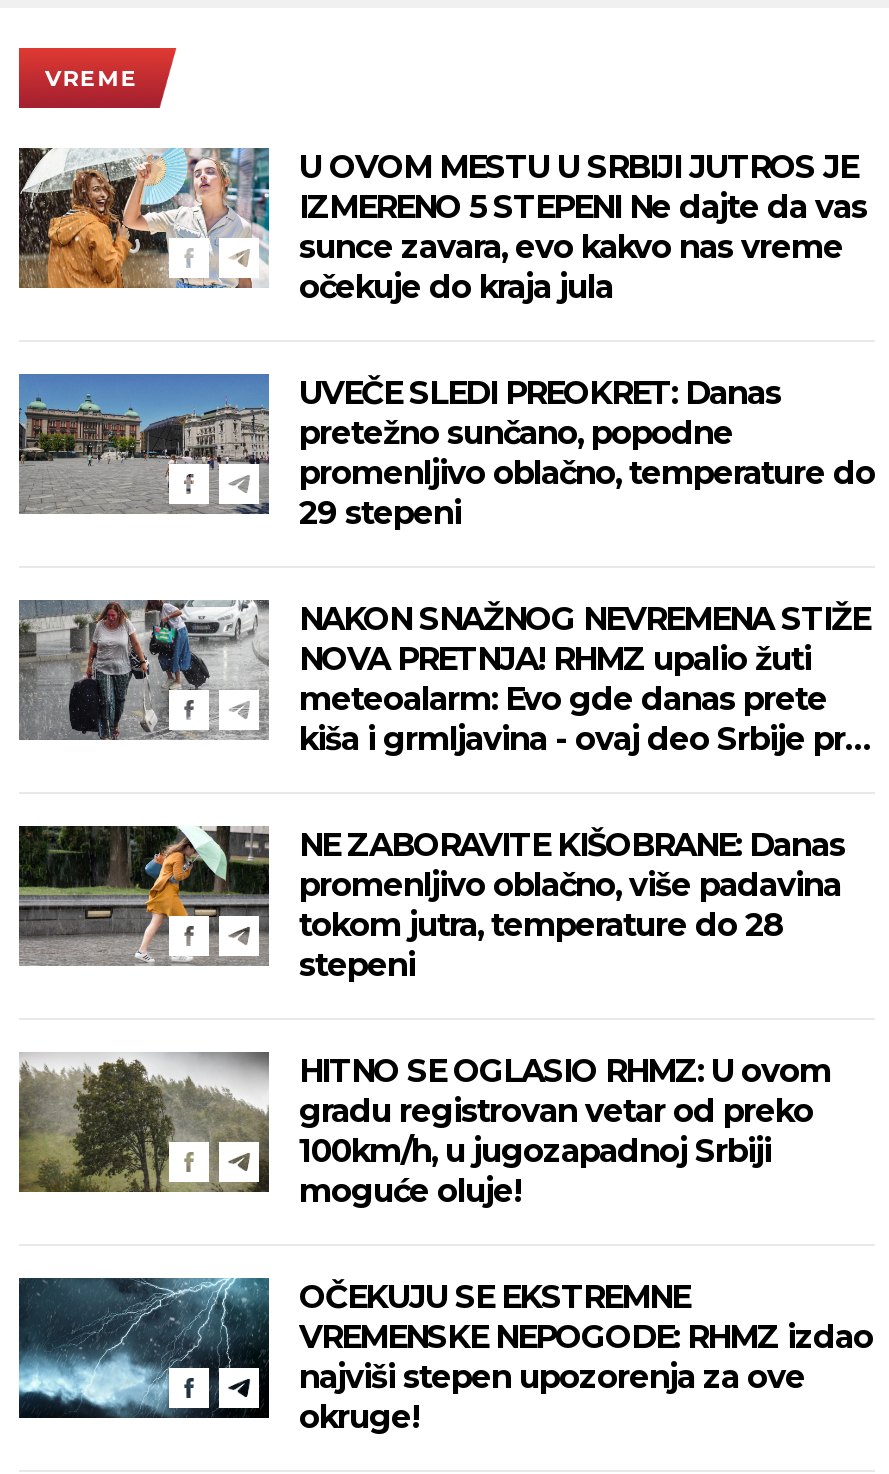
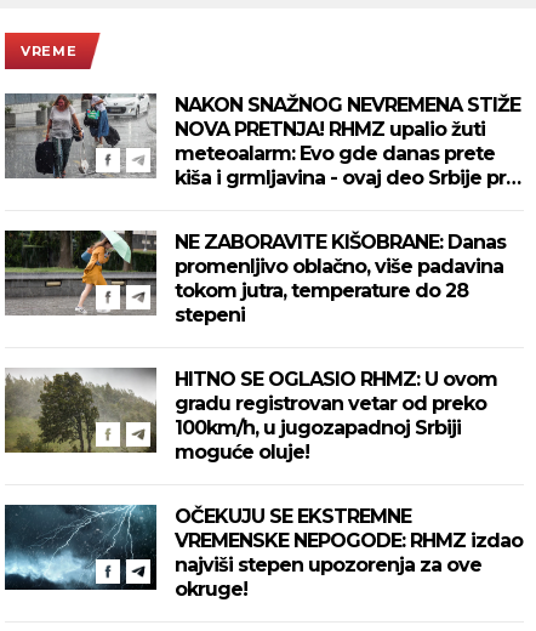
- [image]
- U OVOM MESTU U SRBIJI JUTROS JE
- IZMERENO 5 STEPENI Ne dajte da vas
- sunce zavara, evo kakvo nas vreme
- očekuje do kraja jula
- UVEČE SLEDI PREOKRET: Danas
- pretežno sunčano, popodne
- promenljivo oblačno, temperature do
- 29 stepeni

- [image]
